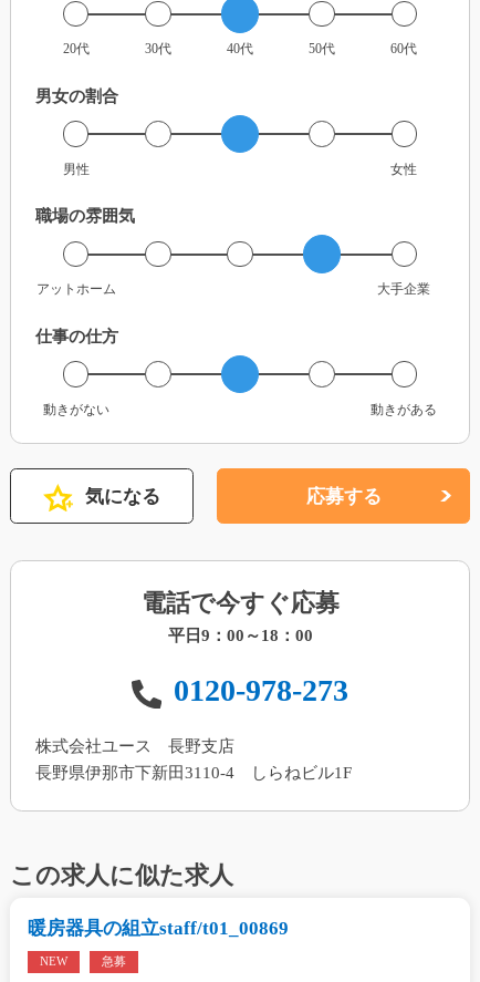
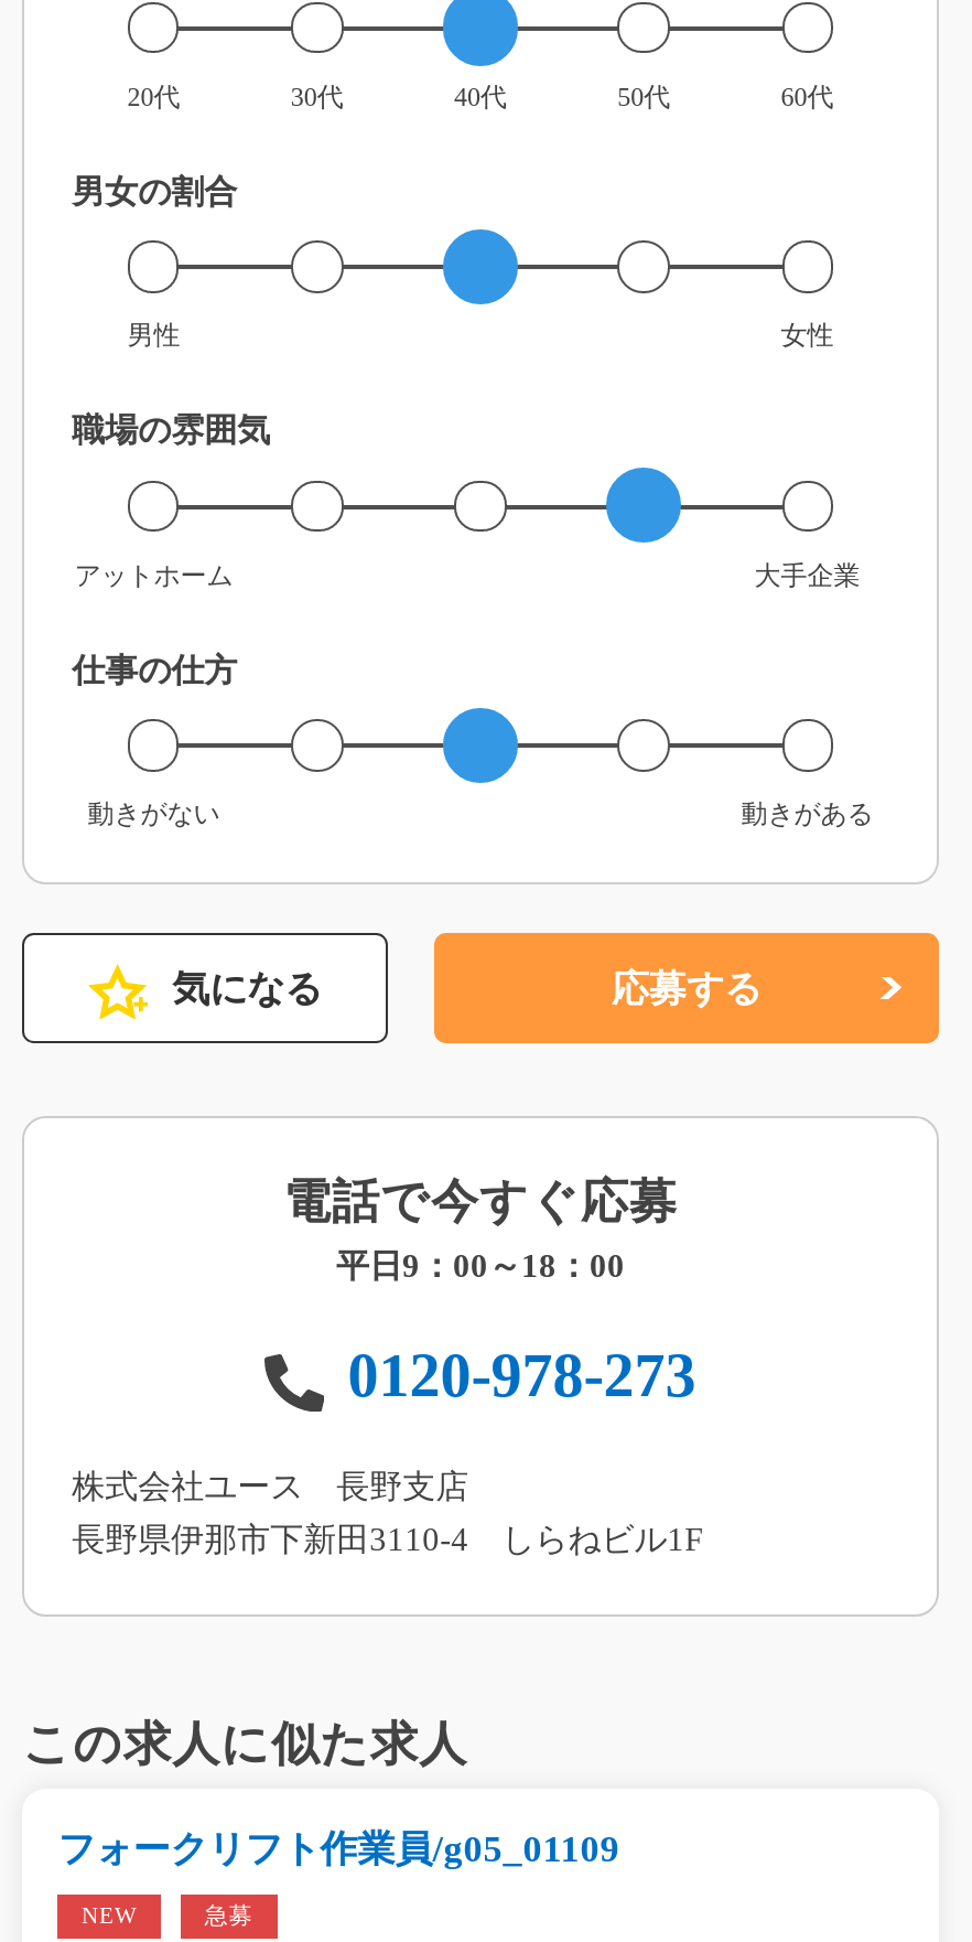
- 暖房器具の組立staff/t01_00869
+ フォークリフト作業員/g05_01109
